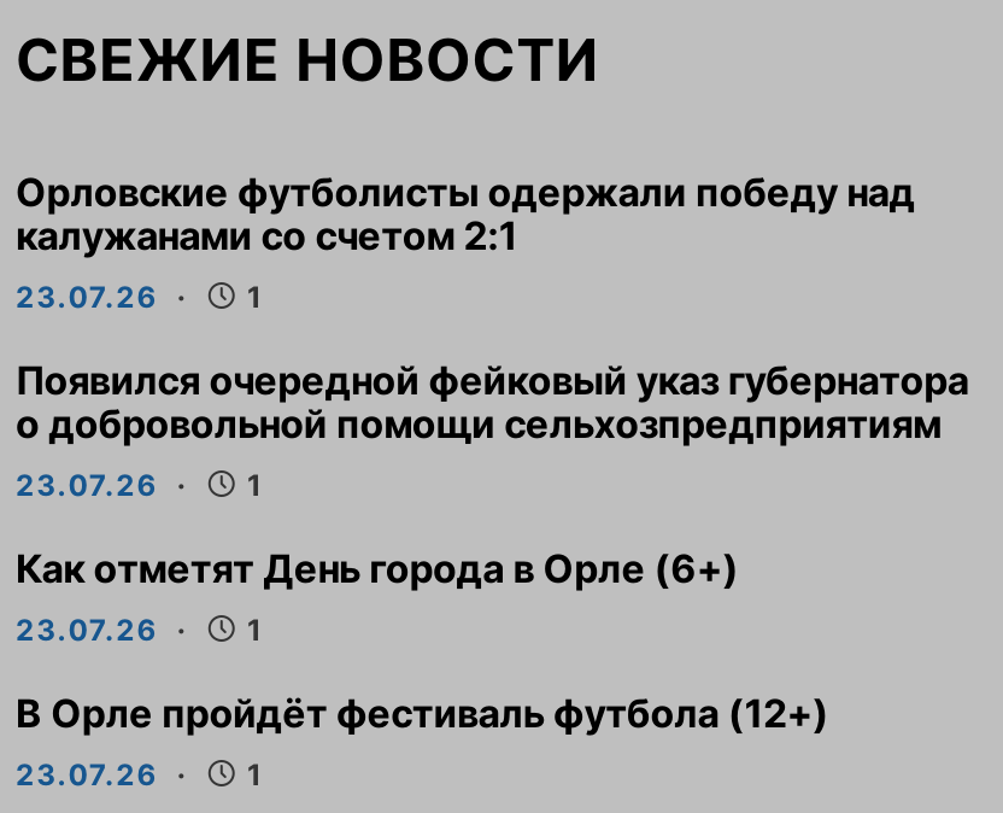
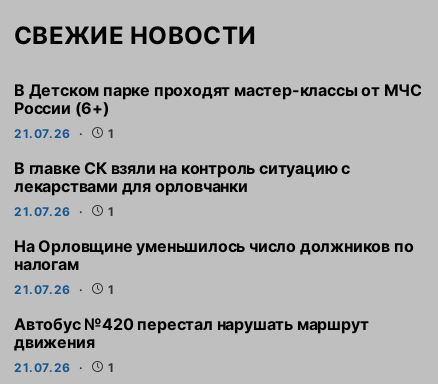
- Орловские футболисты одержали победу над
- калужанами со счетом 2:1
- 23.07.26
+ В Детском парке проходят мастер-классы от МЧС
+ России (6+)
+ 21.07.26

- Появился очередной фейковый указ губернатора
- о добровольной помощи сельхозпредприятиям
- 23.07.26
+ В главке СК взяли на контроль ситуацию с
+ лекарствами для орловчанки
+ 21.07.26

- Как отметят День города в Орле (6+)
- 23.07.26
+ На Орловщине уменьшилось число должников по
+ налогам
+ 21.07.26

- В Орле пройдёт фестиваль футбола (12+)
- 23.07.26
+ Автобус №420 перестал нарушать маршрут
+ движения
+ 21.07.26
